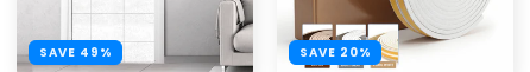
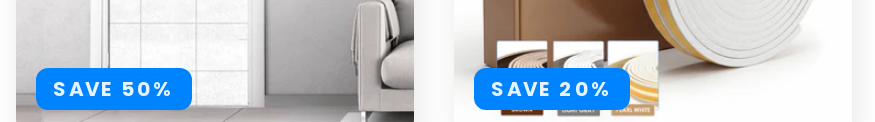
- SAVE 49%
+ SAVE 50%
